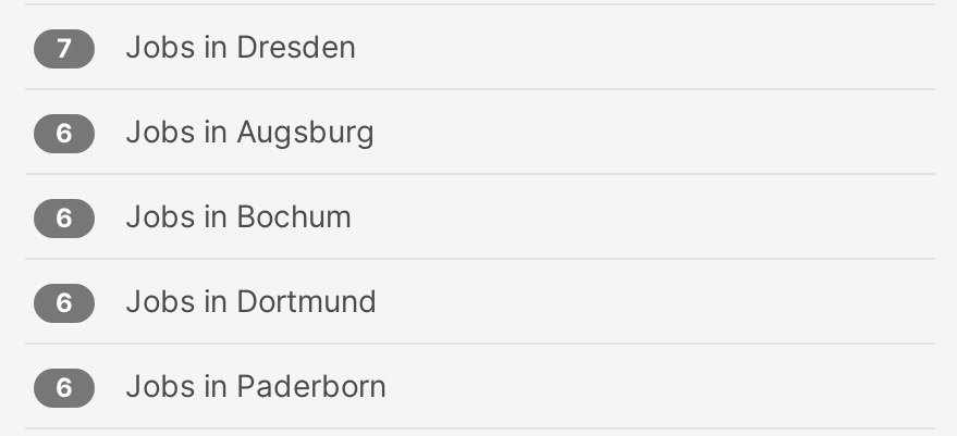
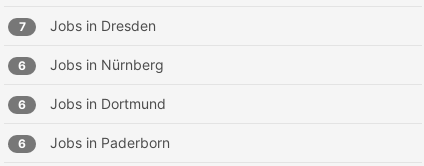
- Jobs in Augsburg
- 6
- Jobs in Bochum
+ Jobs in Nürnberg
